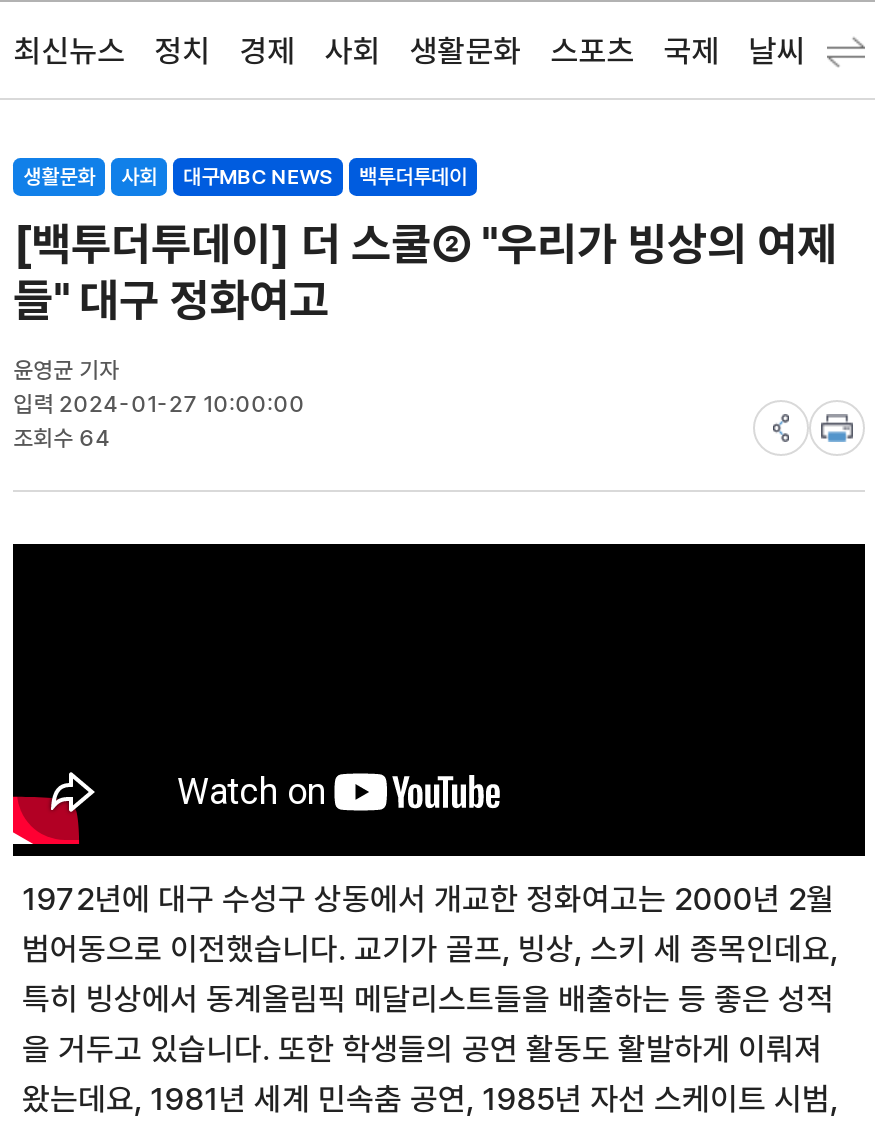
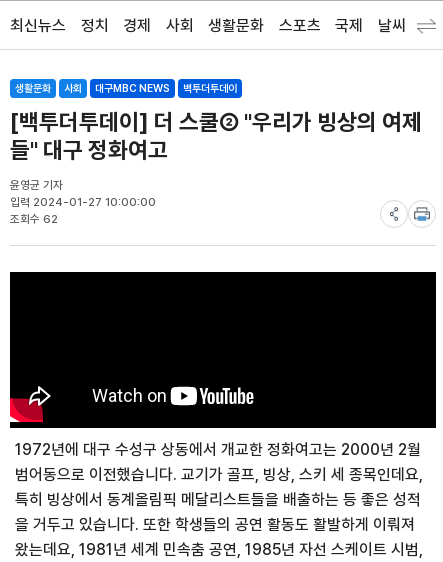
- 조회수 64
+ 조회수 62
